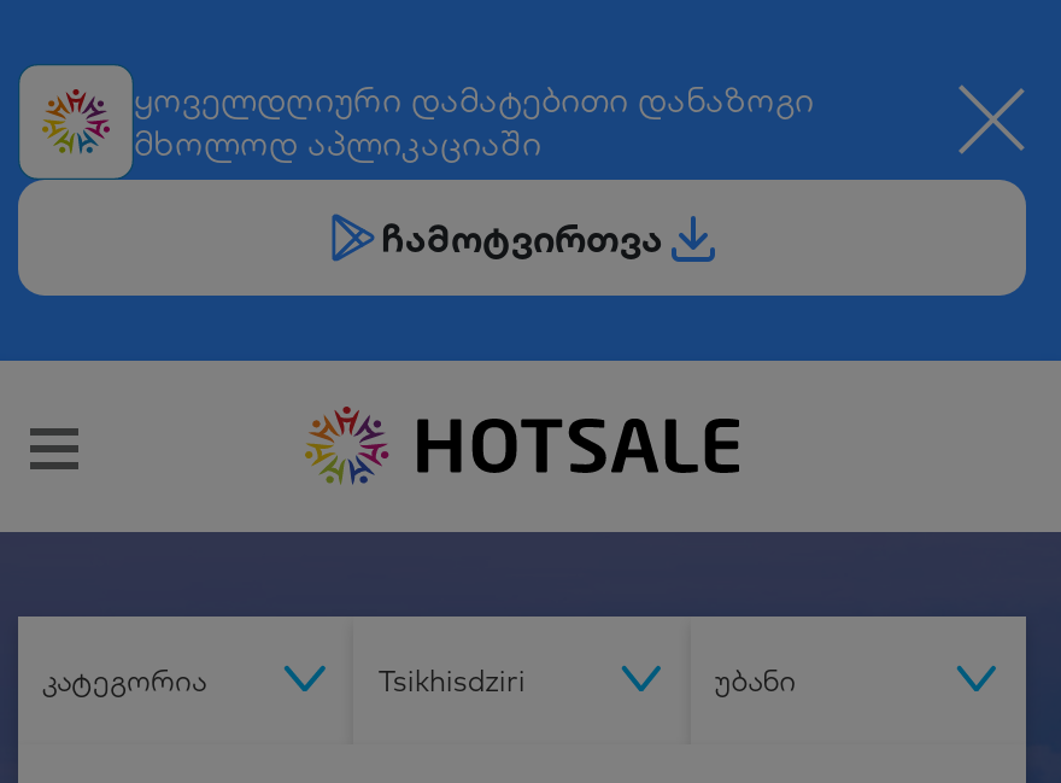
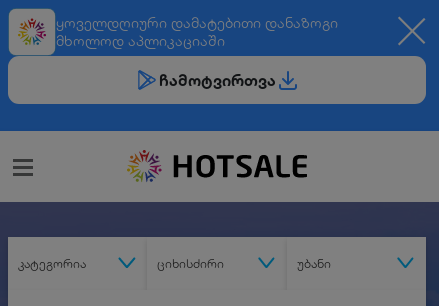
- Tsikhisdziri
+ ციხისძირი
